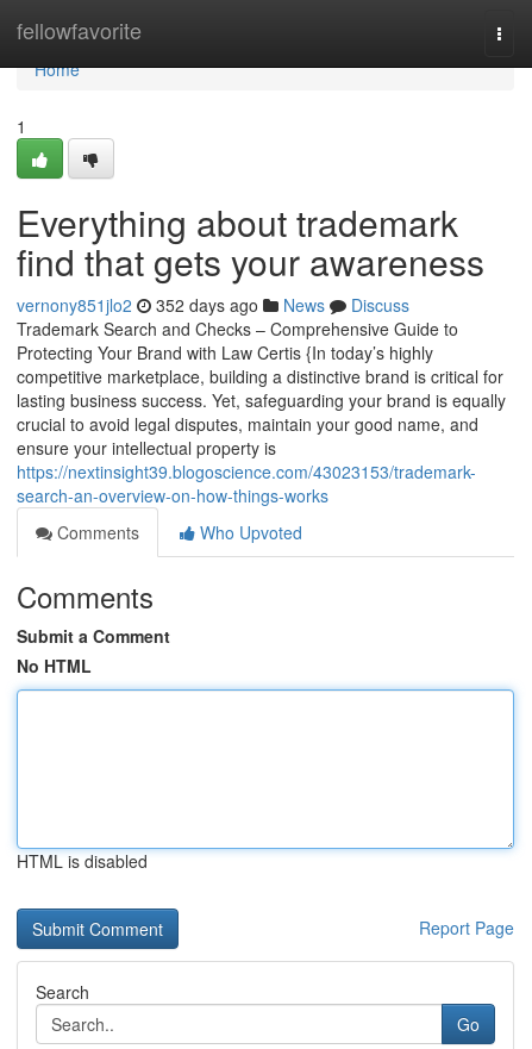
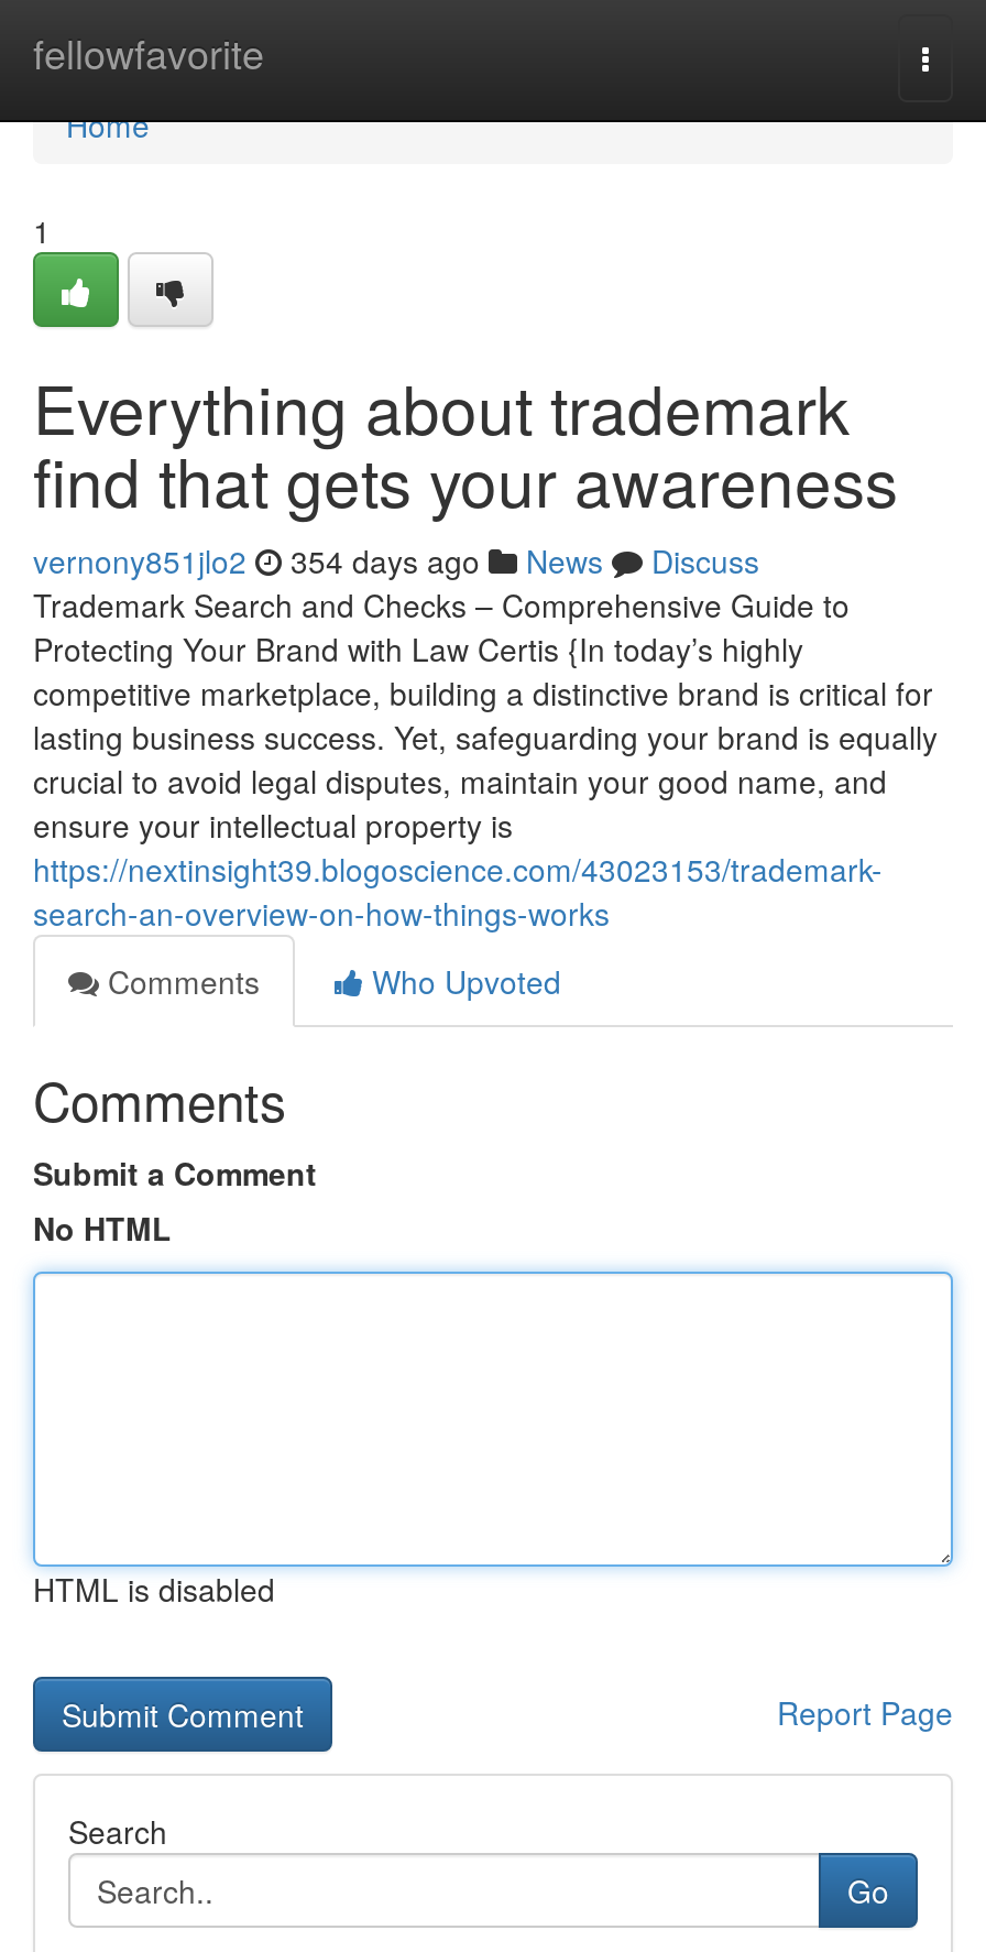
- vernony851jlo2 352 days ago News Discuss
+ vernony851jlo2 354 days ago News Discuss
